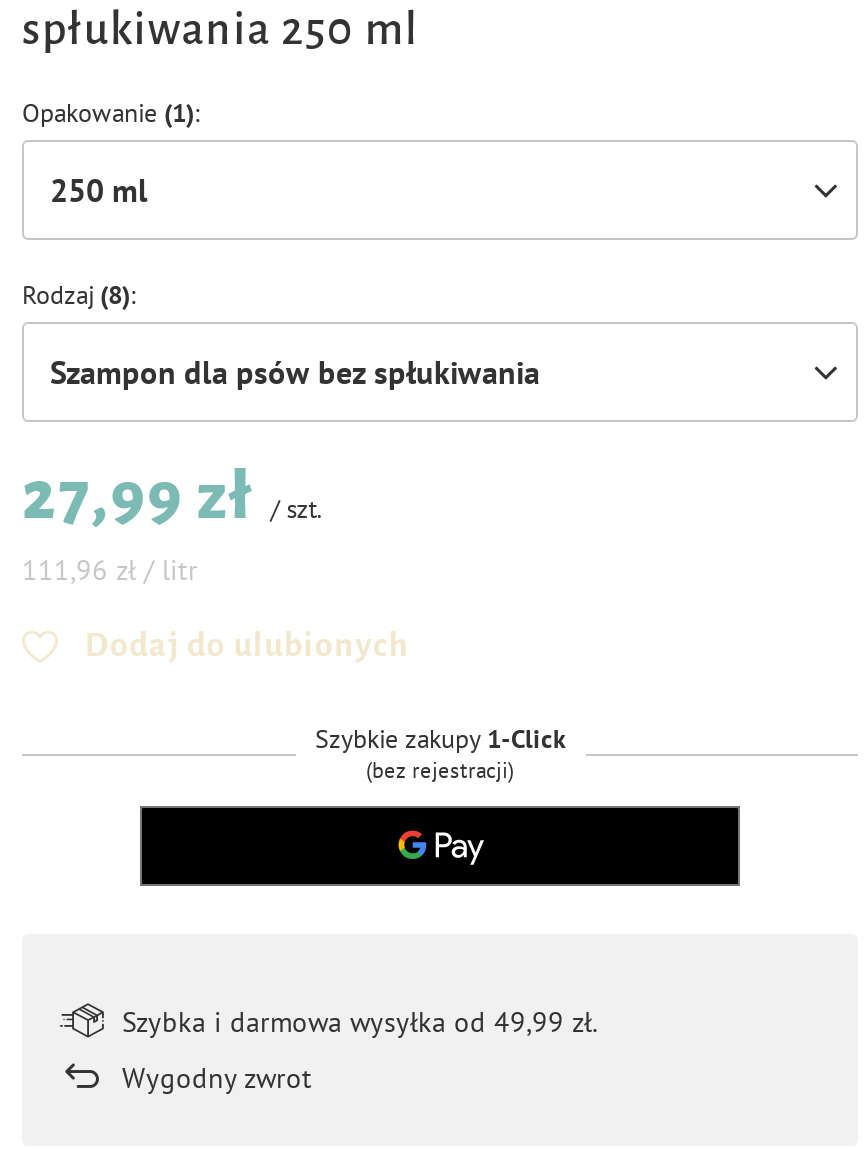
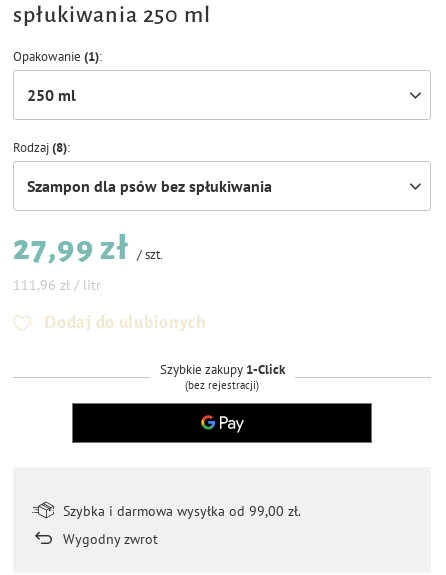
- Szybka i darmowa wysyłka od 49,99 zł.
+ Szybka i darmowa wysyłka od 99,00 zł.
